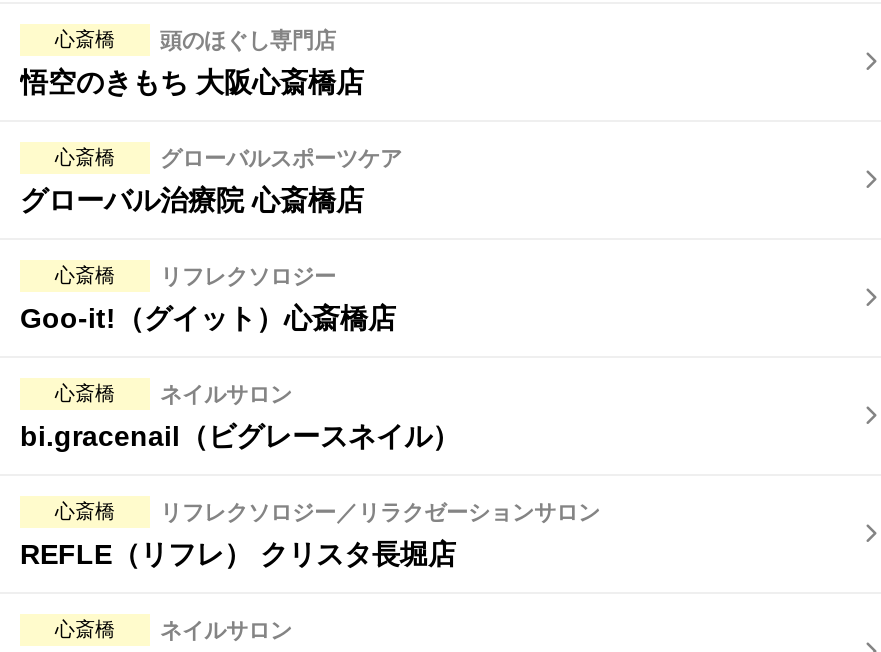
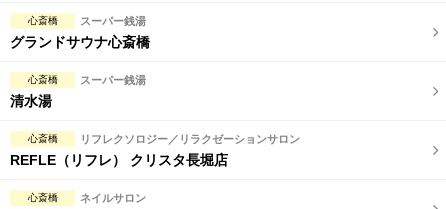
- 頭のほぐし専門店
- 悟空のきもち 大阪心斎橋店
+ スーパー銭湯
+ グランドサウナ心斎橋

- グローバルスポーツケア
- グローバル治療院 心斎橋店
- 心斎橋
- リフレクソロジー
- Goo-it!（グイット）心斎橋店
- 心斎橋
- ネイルサロン
- bi.gracenail（ビグレースネイル）
+ スーパー銭湯
+ 清水湯
